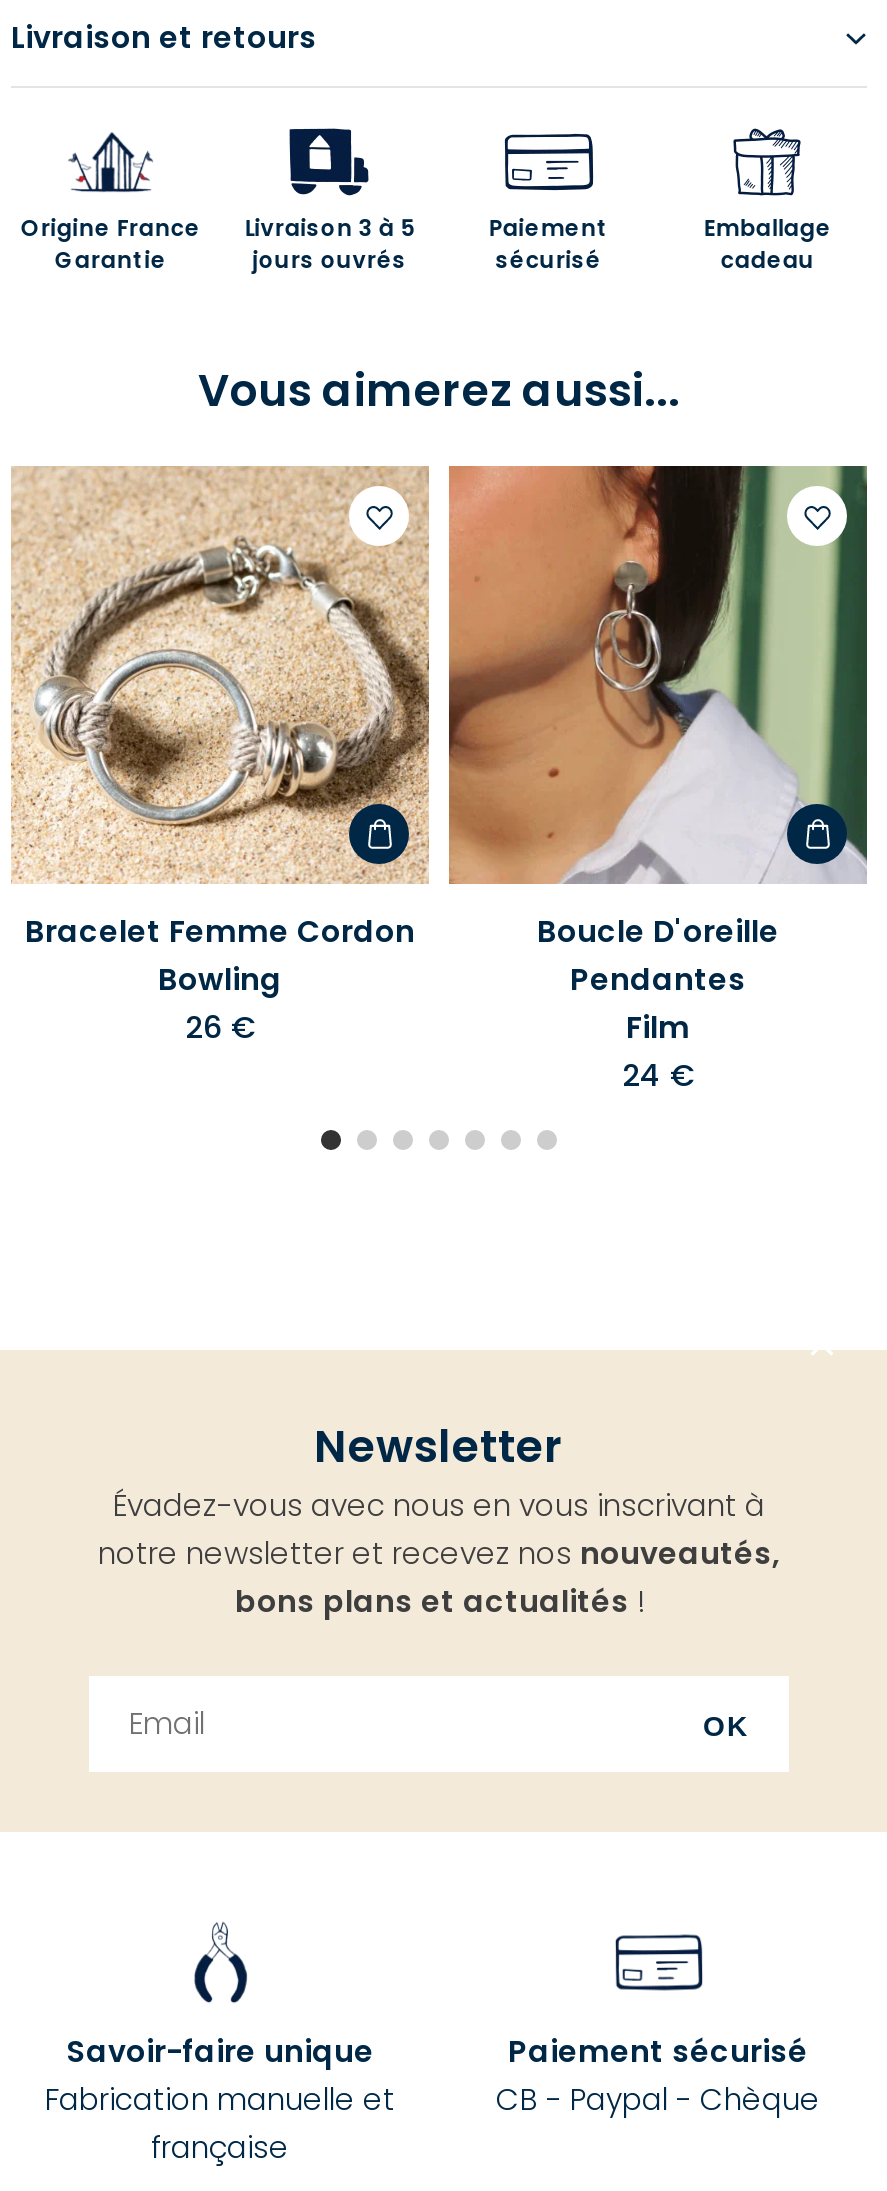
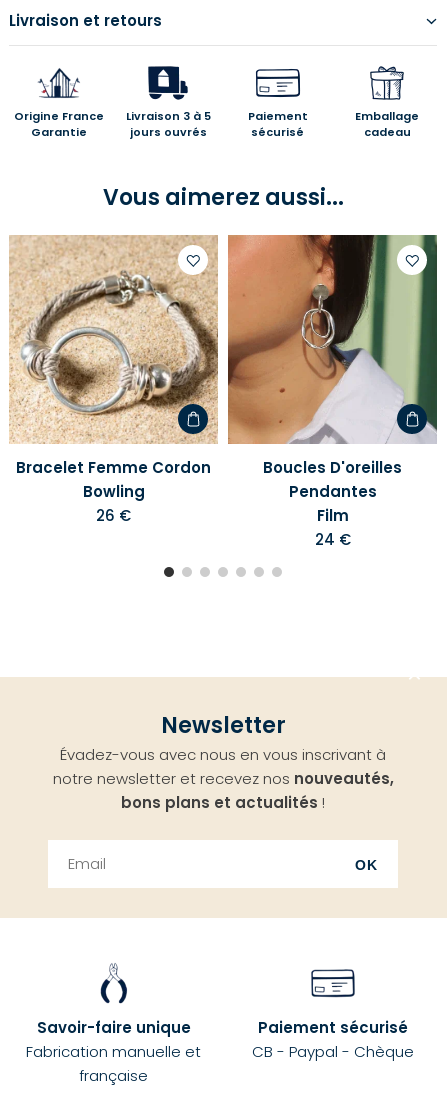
- Boucle D'oreille
+ Boucles D'oreilles
